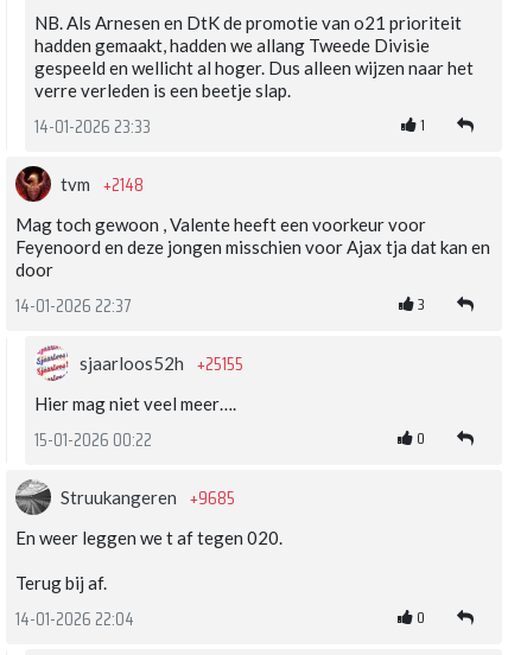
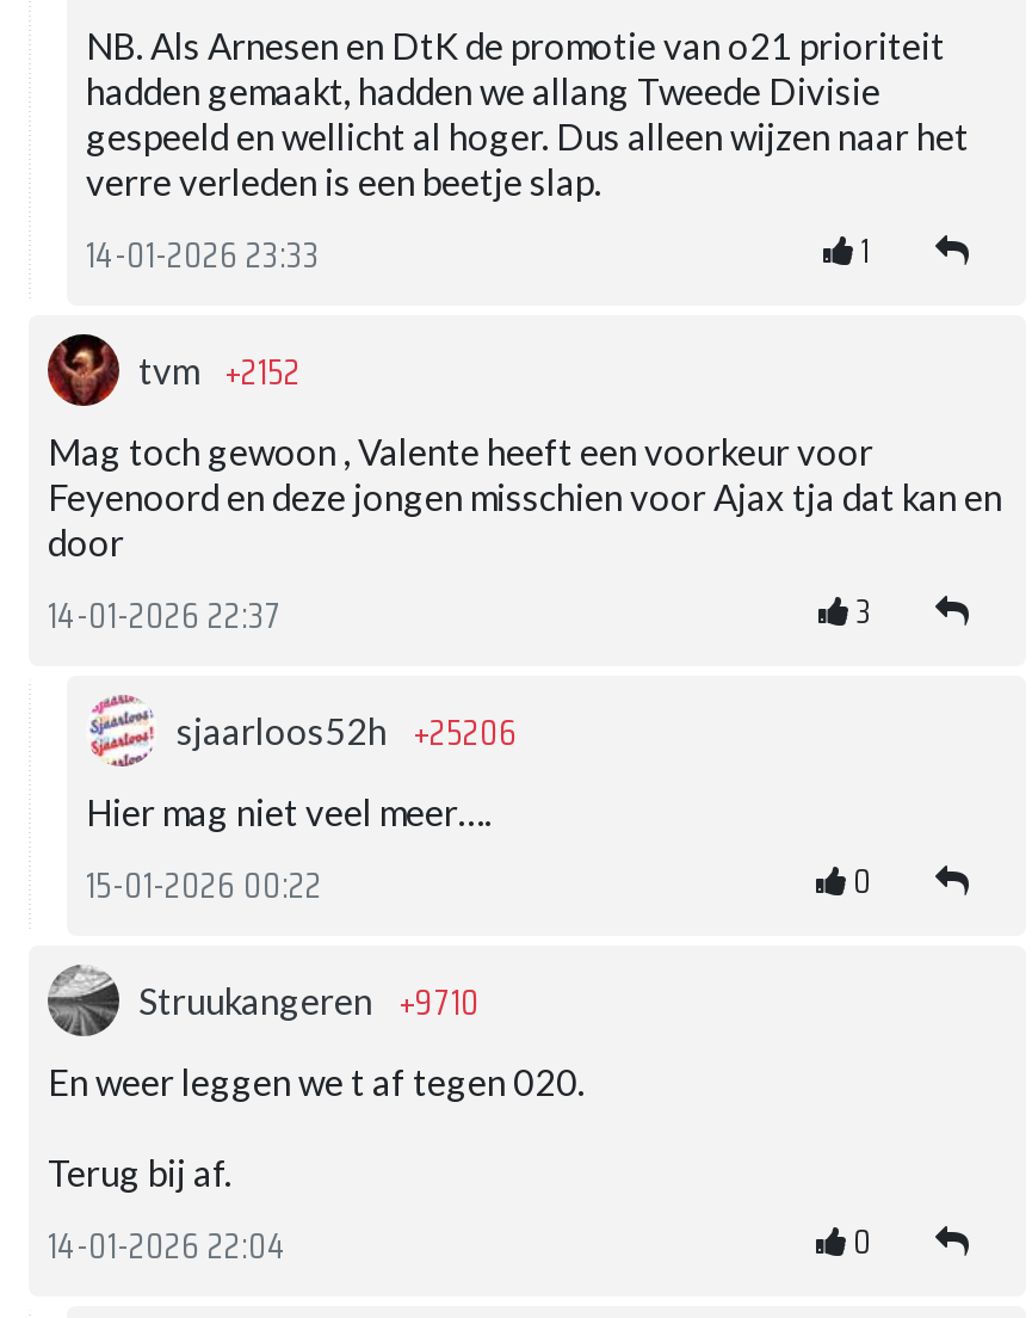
- tvm +2148
+ tvm +2152

- sjaarloos52h +25155
+ sjaarloos52h +25206

- Struukangeren +9685
+ Struukangeren +9710
